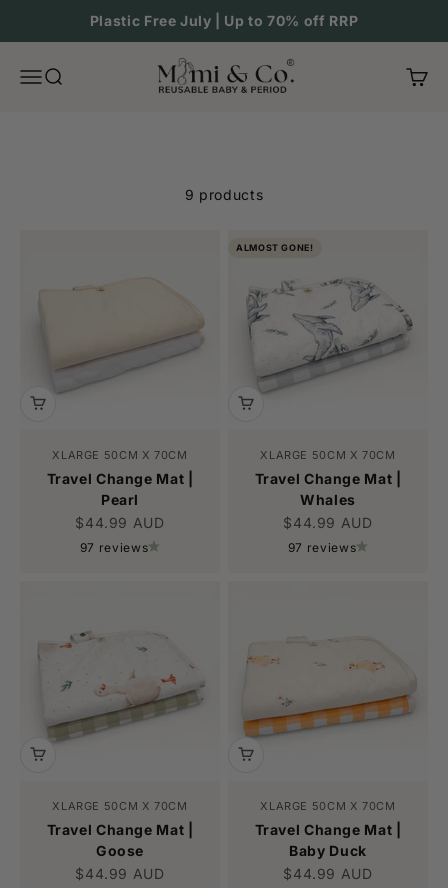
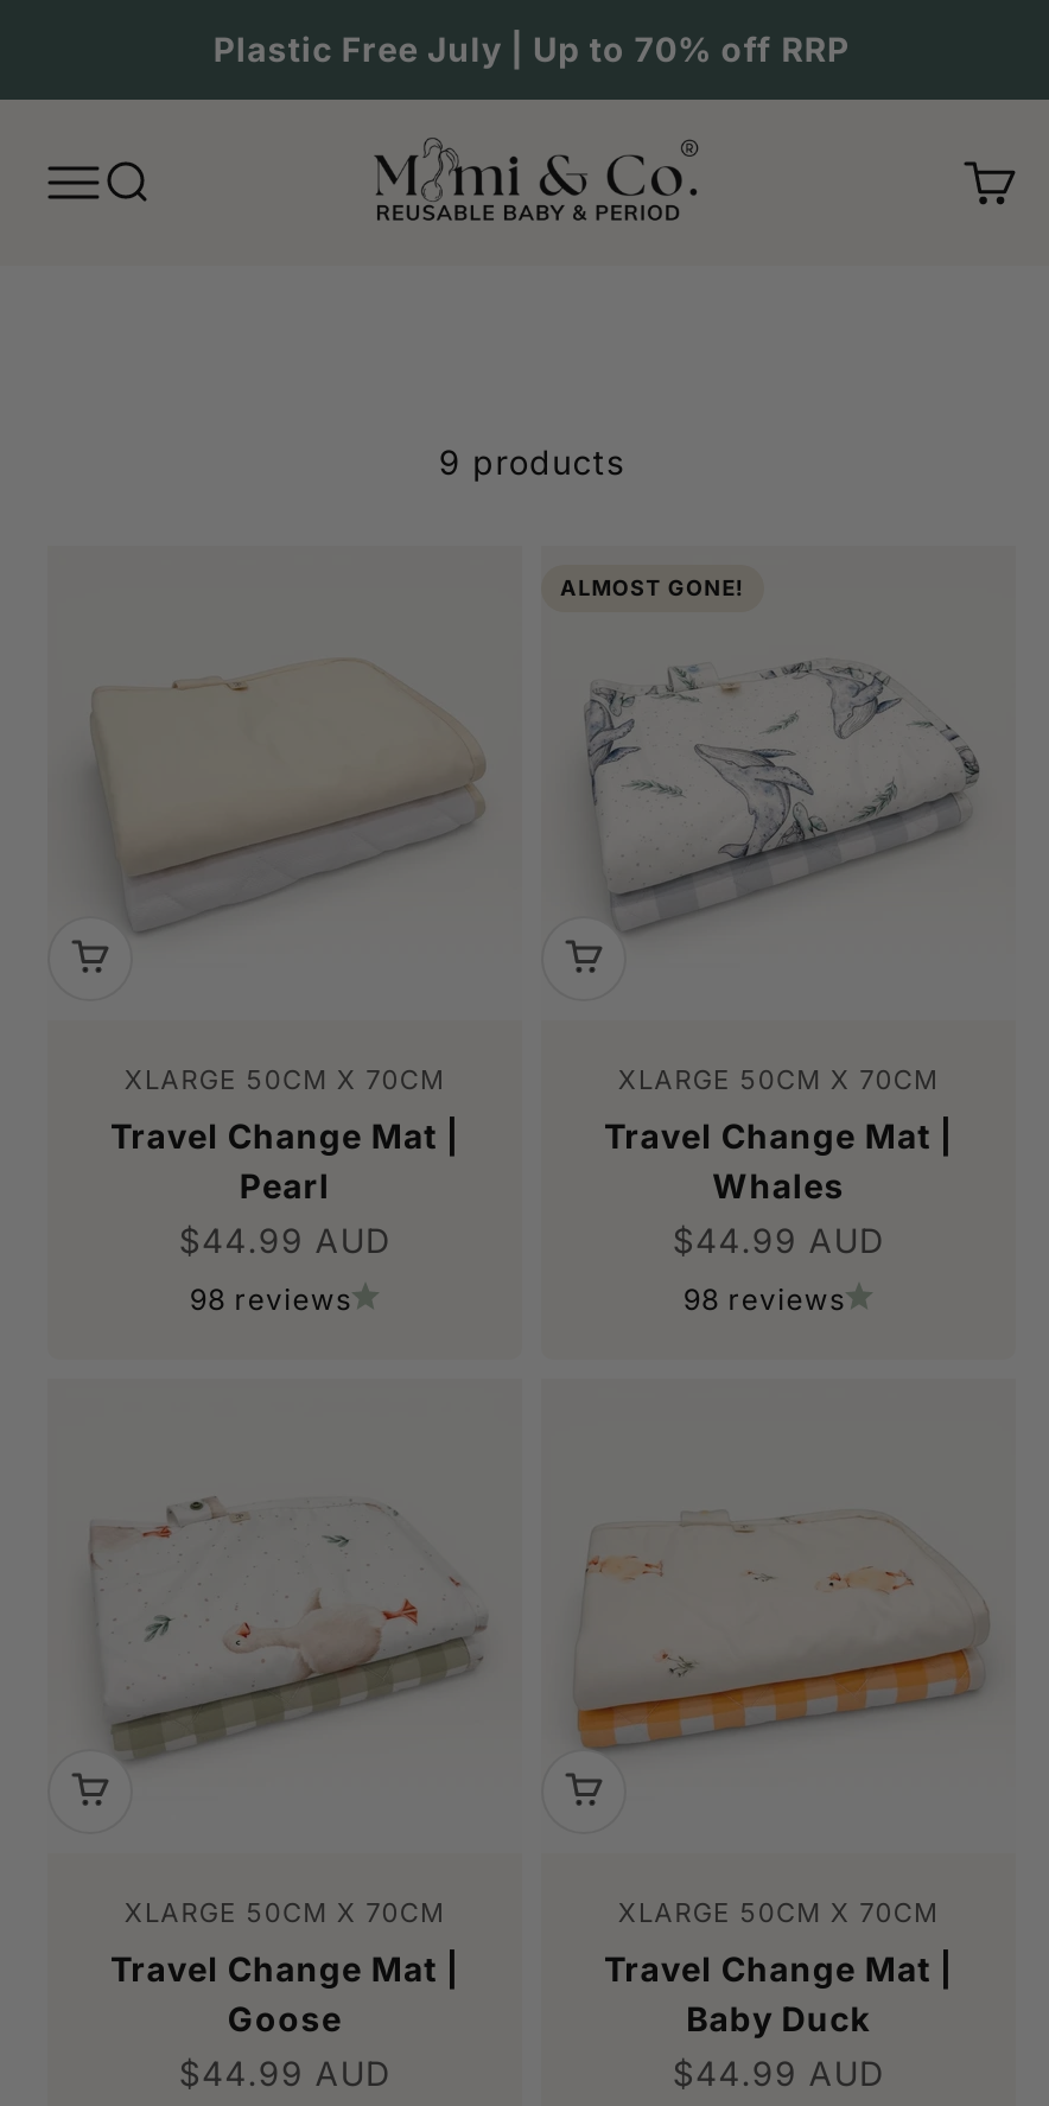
- 97 reviews
+ 98 reviews

- 97 reviews
+ 98 reviews
